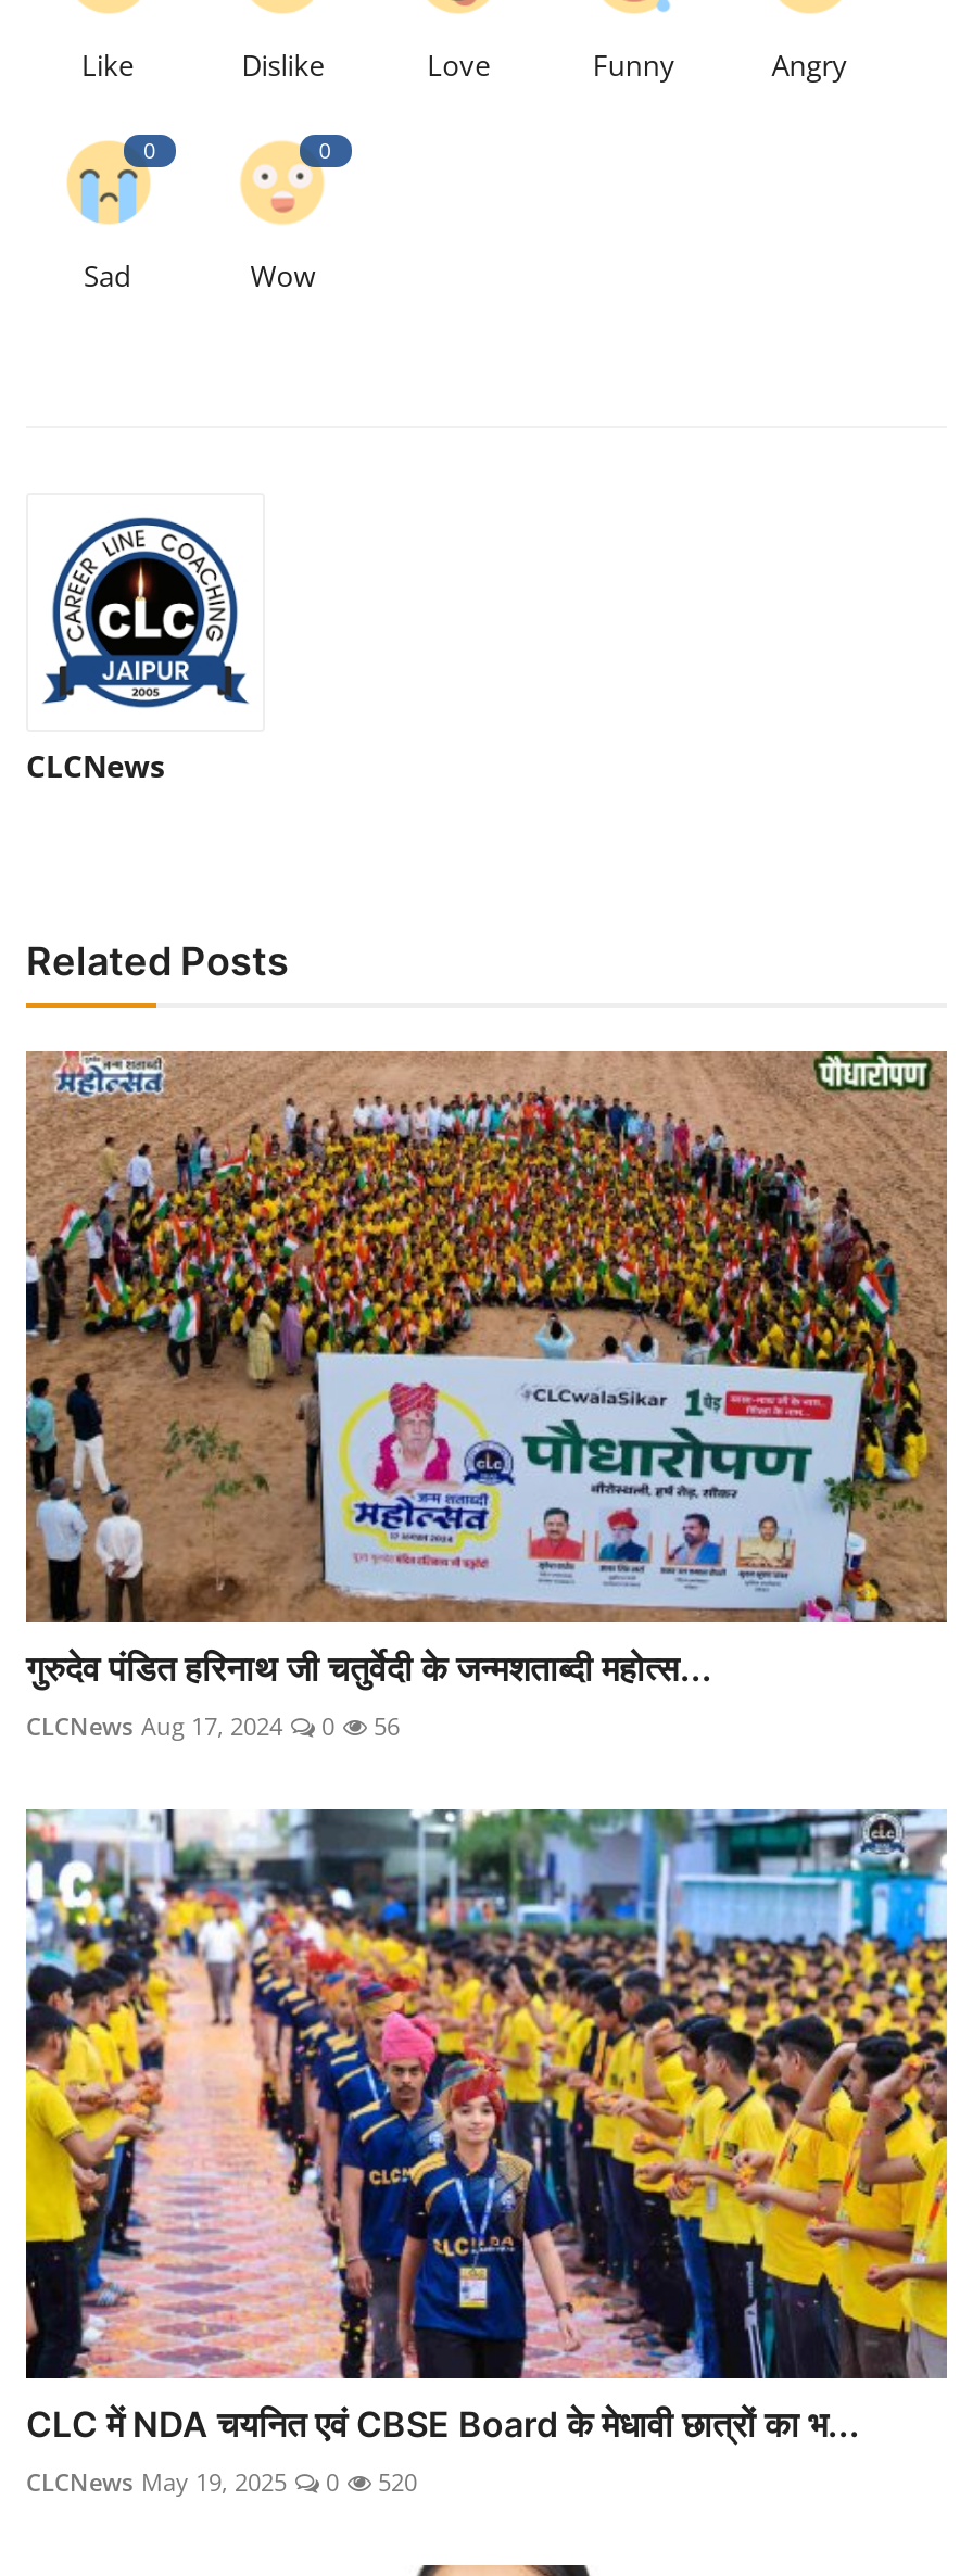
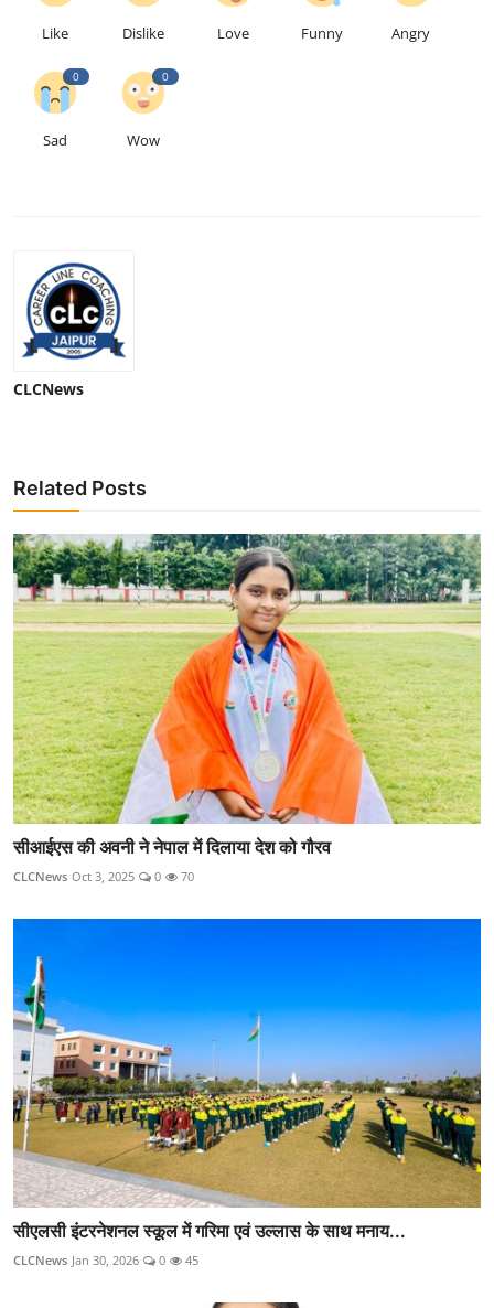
- [image]
- गुरुदेव पंडित हरिनाथ जी चतुर्वेदी के जन्मशताब्दी महोत्स...
- CLCNews Aug 17, 2024
+ [image]
+ सीआईएस की अवनी ने नेपाल में दिलाया देश को गौरव
+ CLCNews Oct 3, 2025

- 56
+ 70

- [image]
- CLC में NDA चयनित एवं CBSE Board के मेधावी छात्रों का भ...
- CLCNews May 19, 2025
+ [image]
+ सीएलसी इंटरनेशनल स्कूल में गरिमा एवं उल्लास के साथ मनाय...
+ CLCNews Jan 30, 2026

- 520
+ 45
